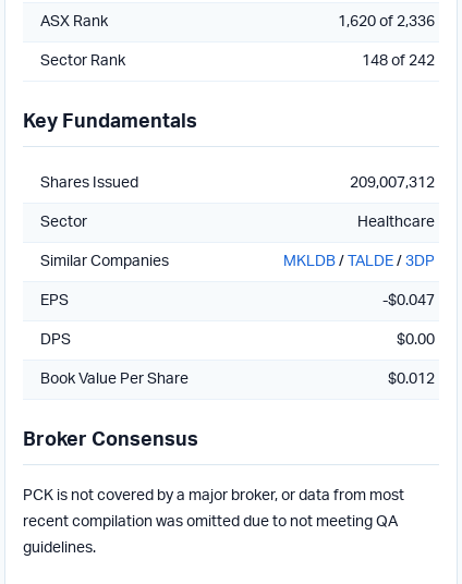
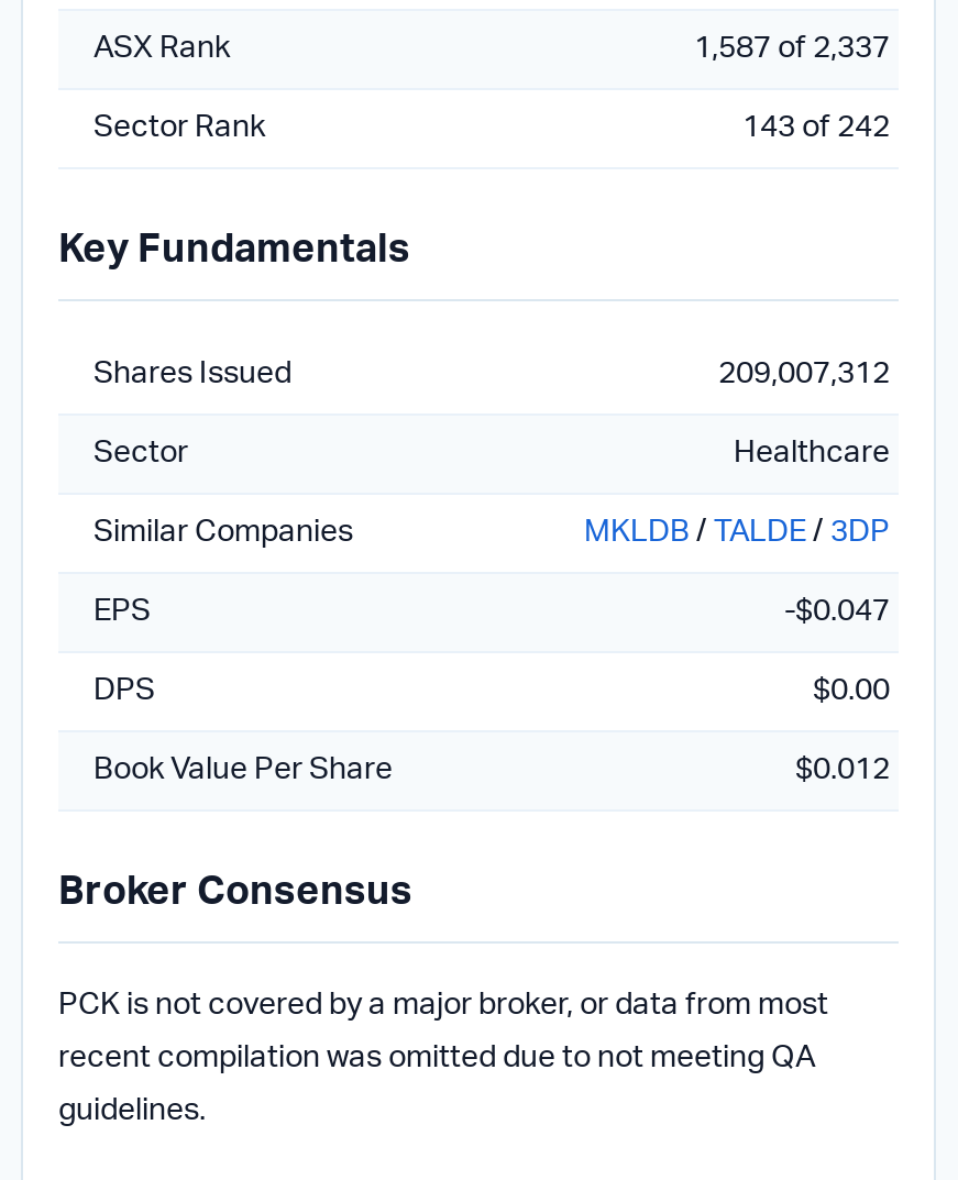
- 1,620 of 2,336
+ 1,587 of 2,337

- 148 of 242
+ 143 of 242
